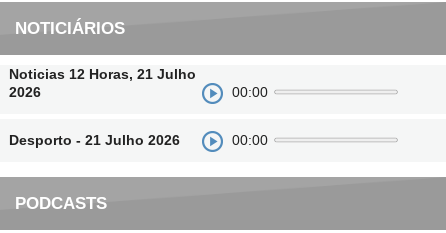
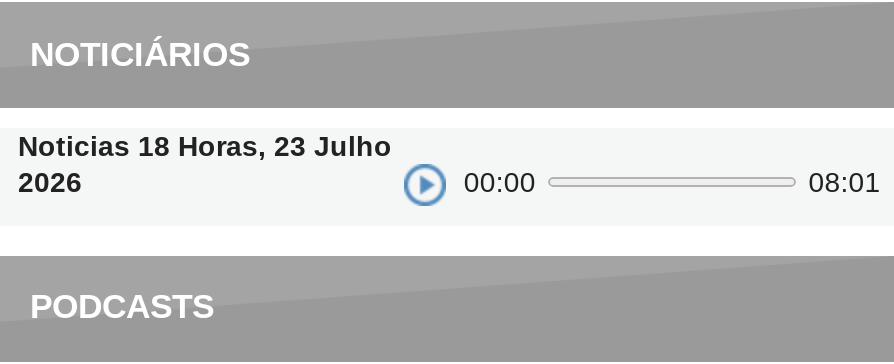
- Noticias 12 Horas, 21 Julho
+ Noticias 18 Horas, 23 Julho

- Desporto - 21 Julho 2026
- 00:00
+ 08:01
